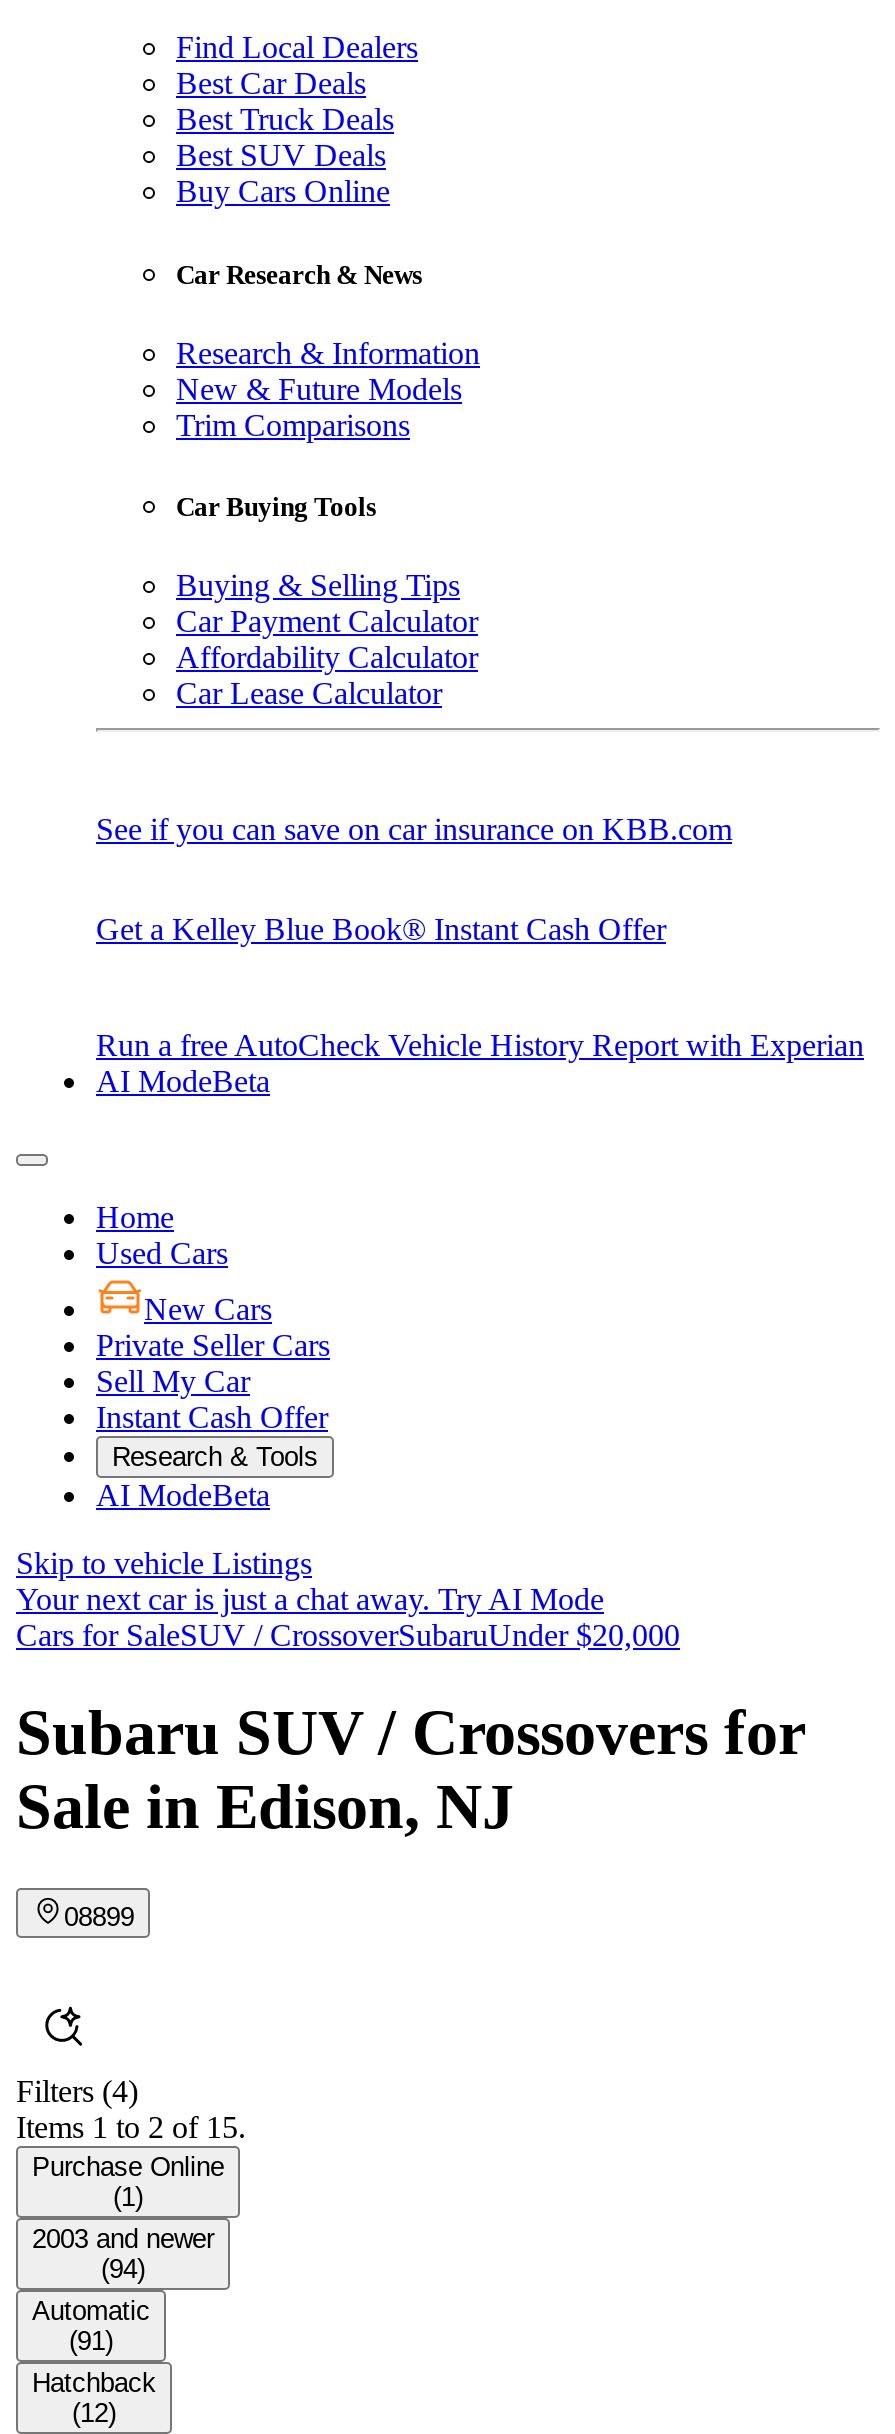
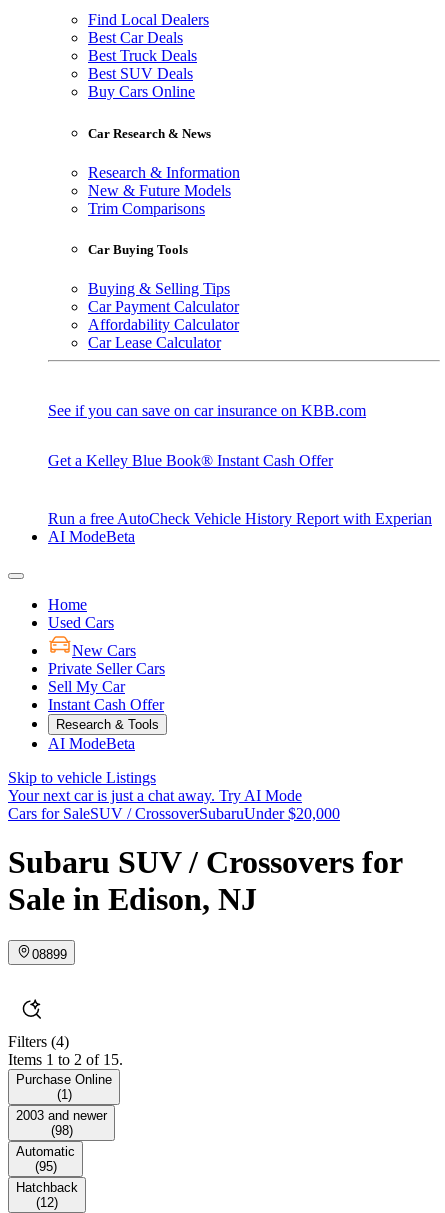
- (94)
+ (98)

- (91)
+ (95)
